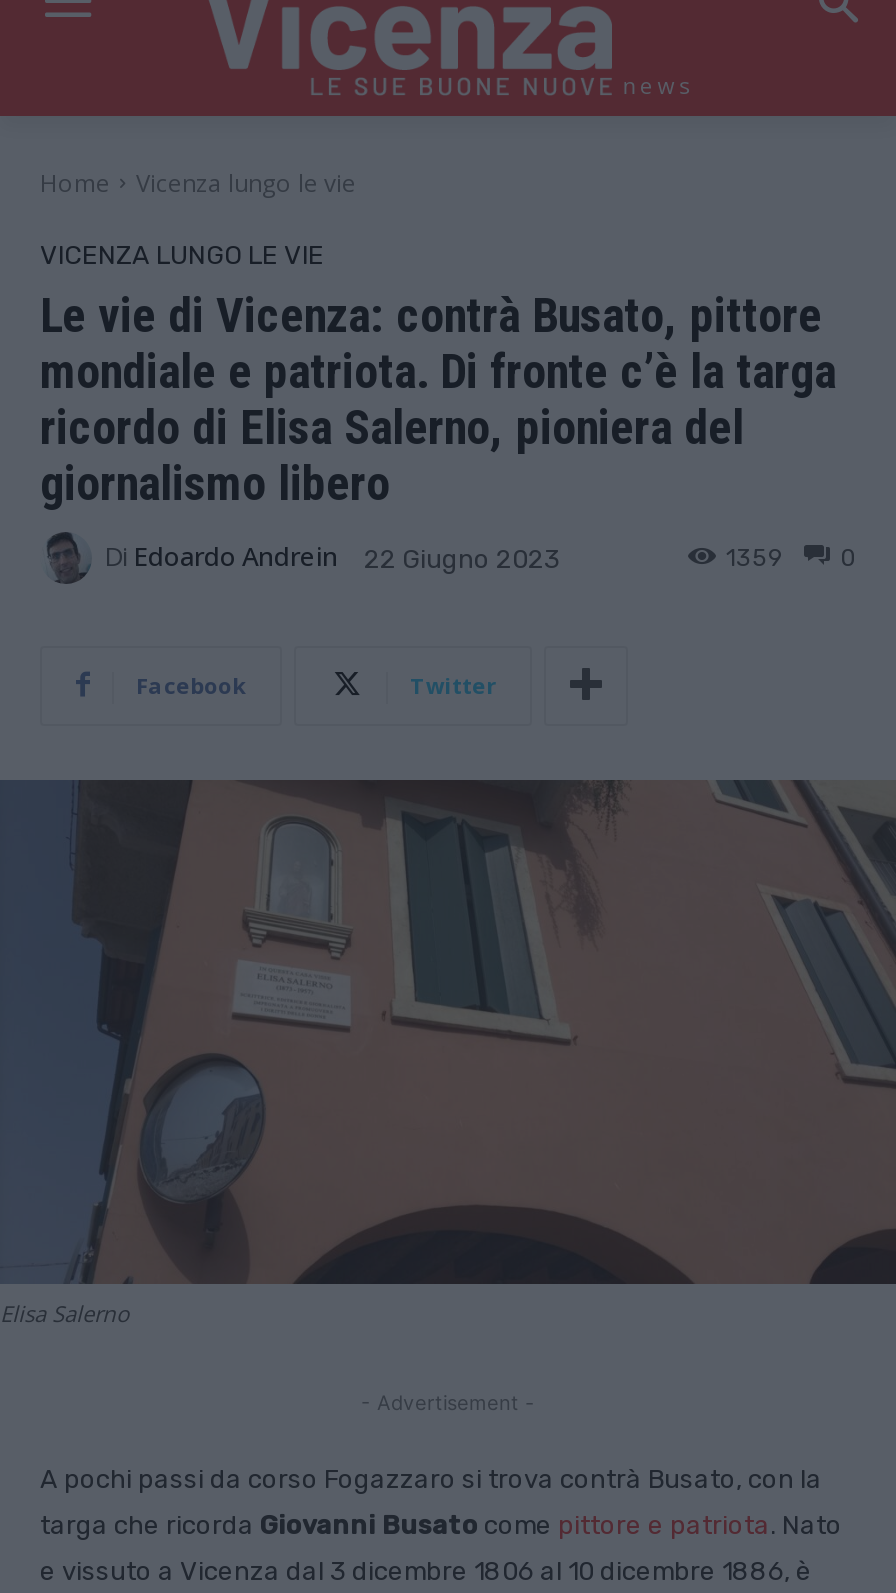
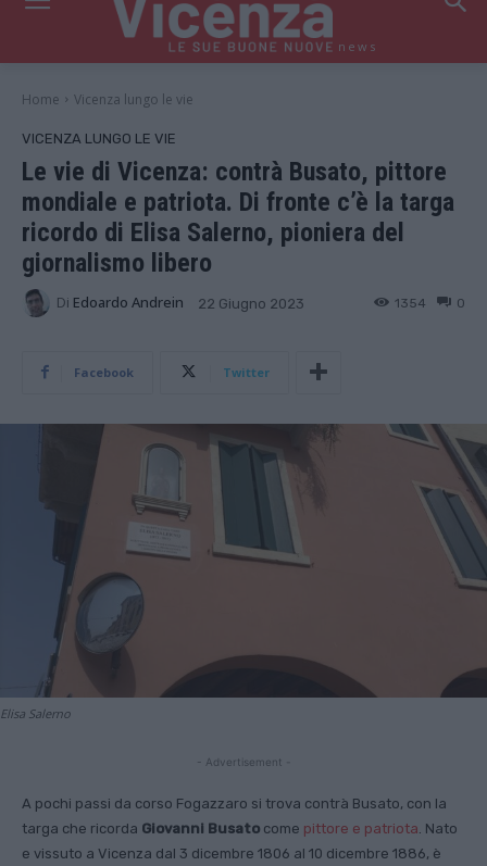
- 1359 0
+ 1354 0
